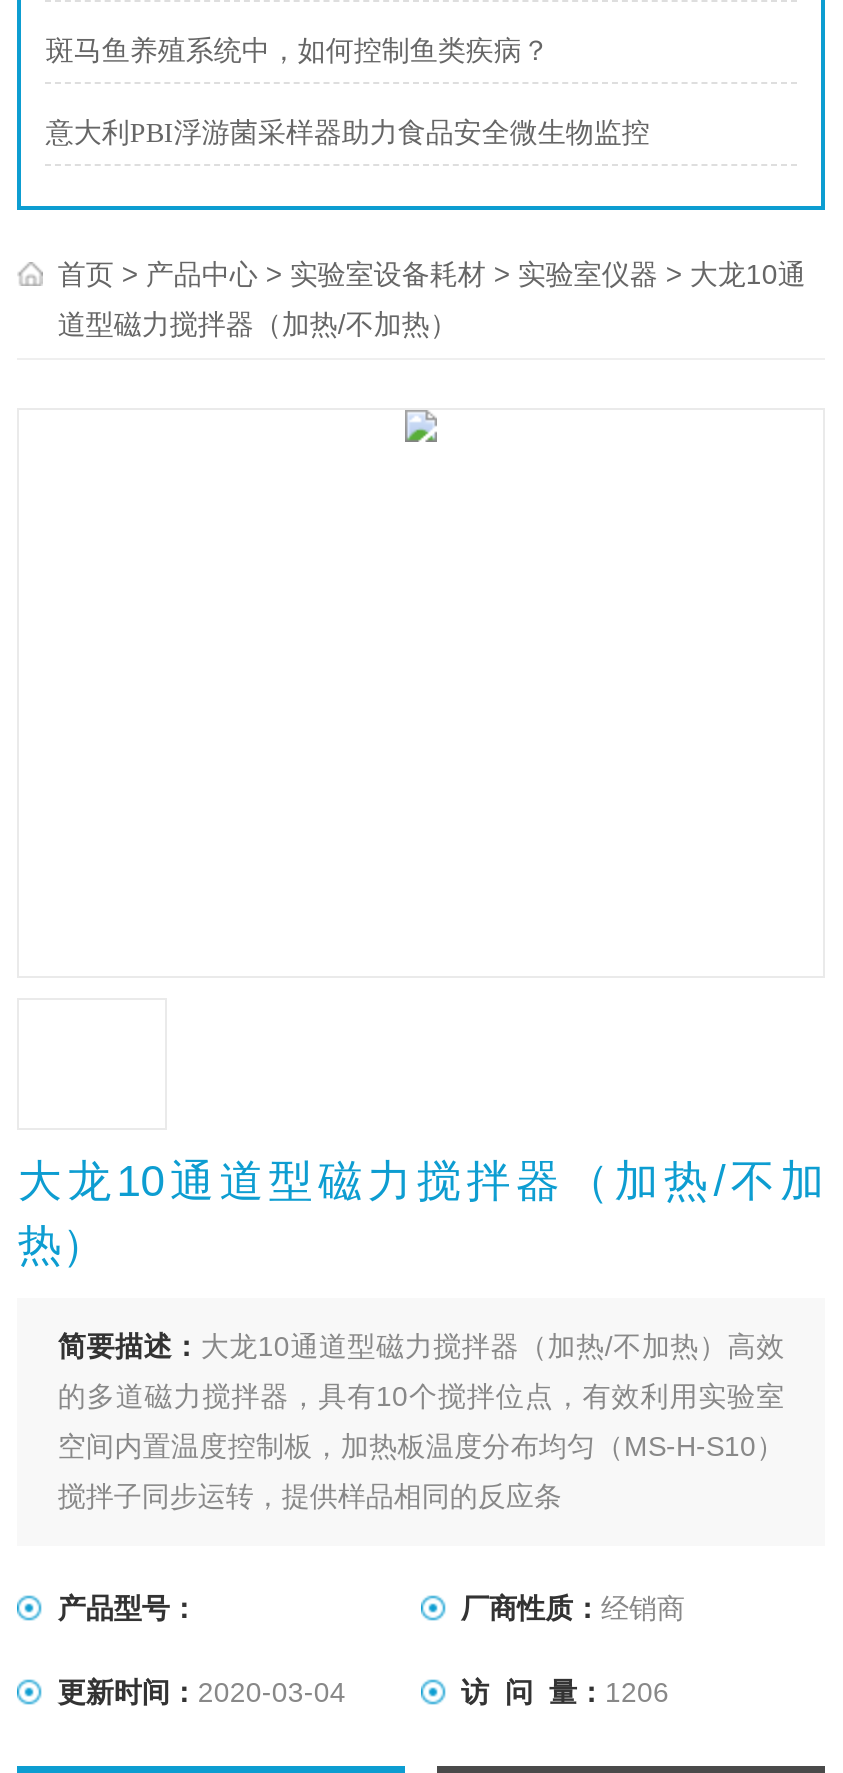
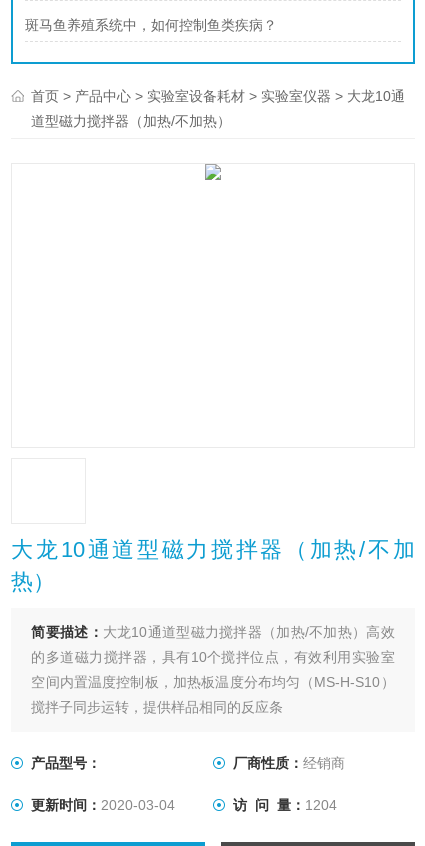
- 意大利PBI浮游菌采样器助力食品安全微生物监控

- 访 问 量：1206
+ 访 问 量：1204
